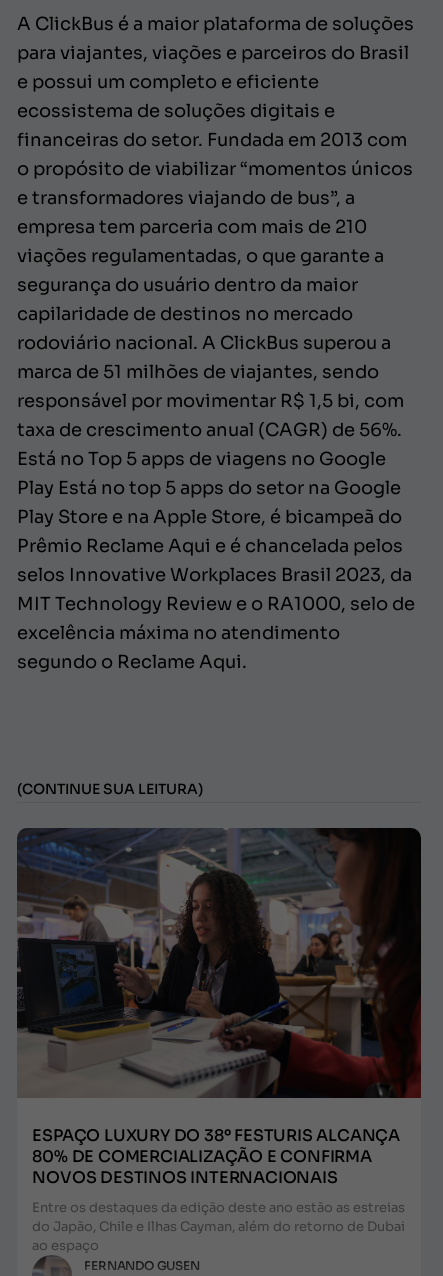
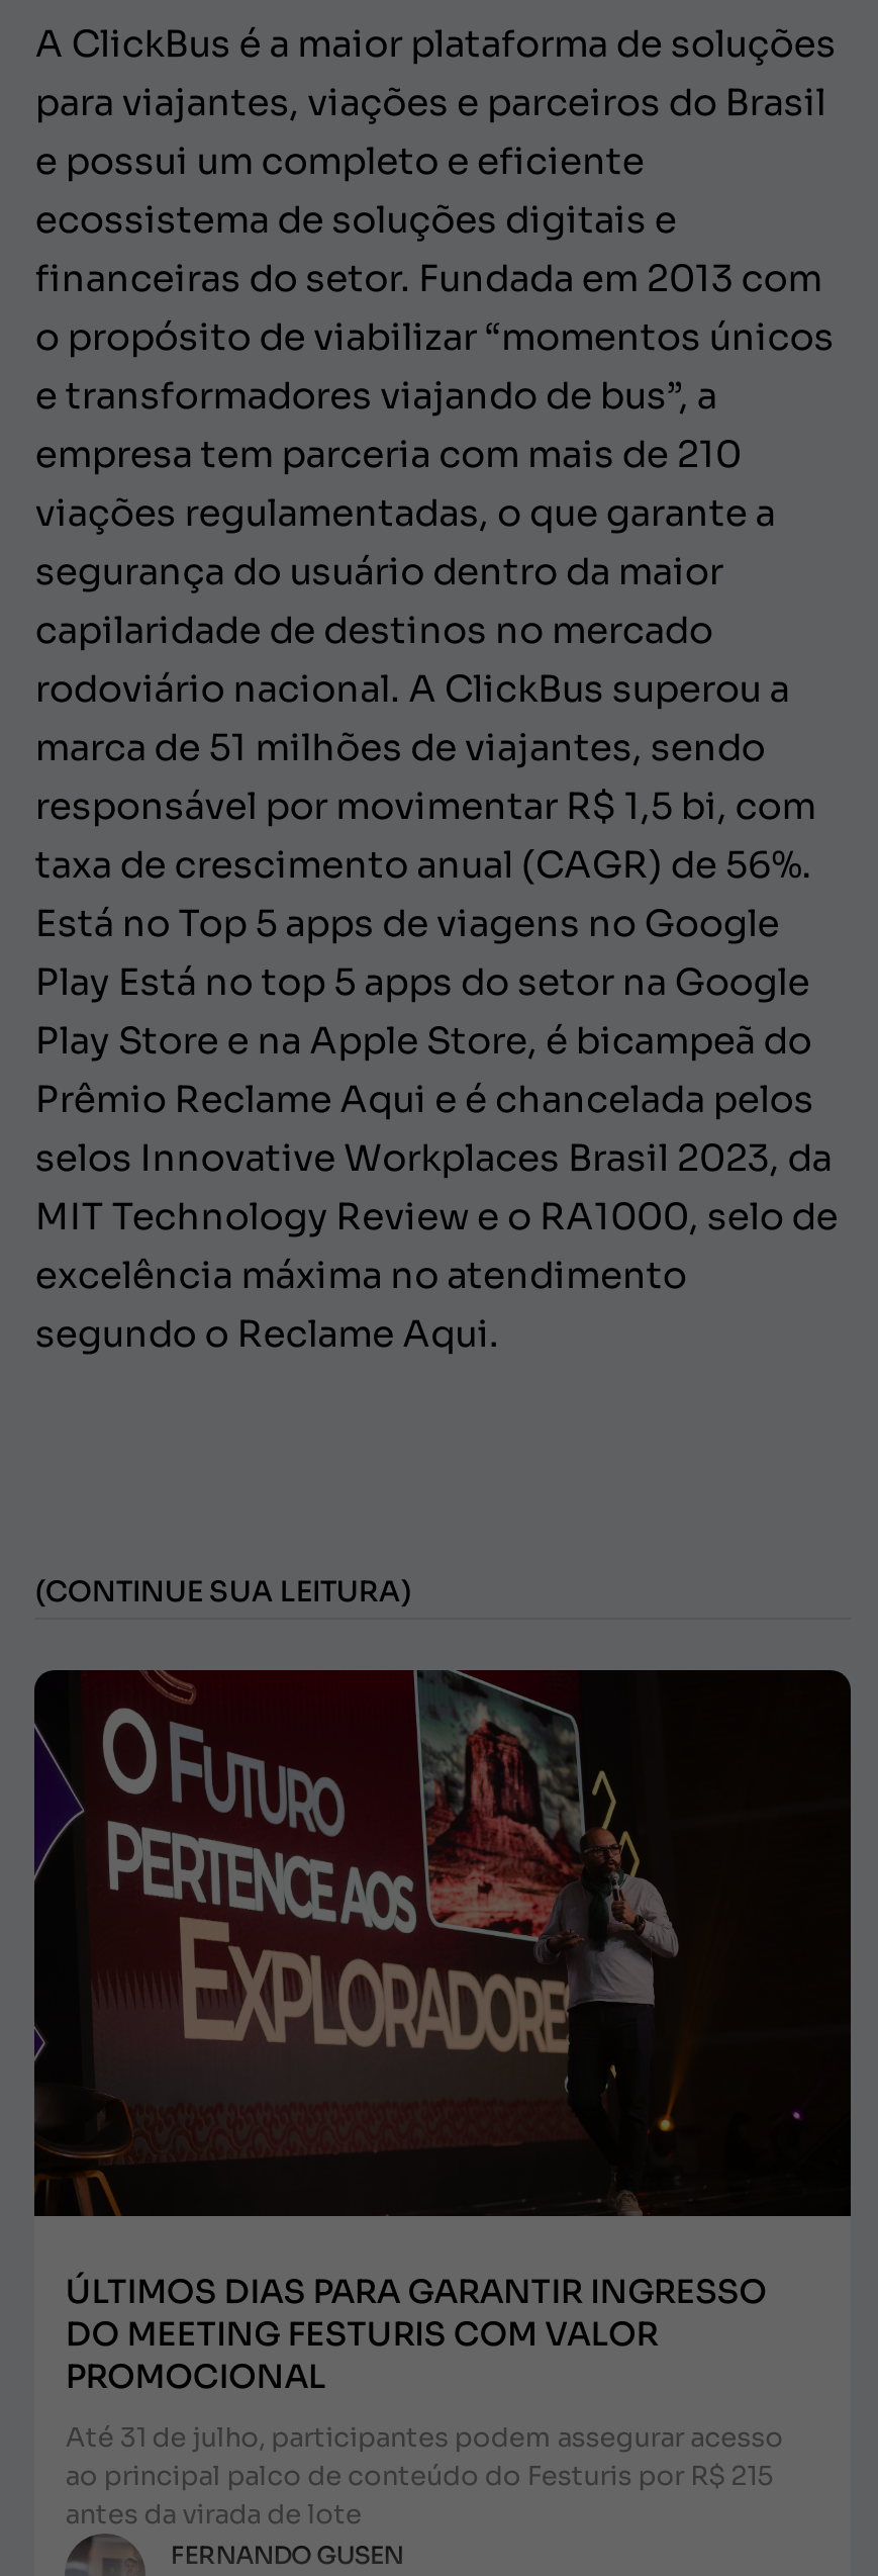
- [image]
- ESPAÇO LUXURY DO 38º FESTURIS ALCANÇA
- 80% DE COMERCIALIZAÇÃO E CONFIRMA
- NOVOS DESTINOS INTERNACIONAIS
+ [image]
+ ÚLTIMOS DIAS PARA GARANTIR INGRESSO
+ DO MEETING FESTURIS COM VALOR
+ PROMOCIONAL

- Entre os destaques da edição deste ano estão as estreias
- do Japão, Chile e Ilhas Cayman, além do retorno de Dubai
- ao espaço
+ Até 31 de julho, participantes podem assegurar acesso
+ ao principal palco de conteúdo do Festuris por R$ 215
+ antes da virada de lote
